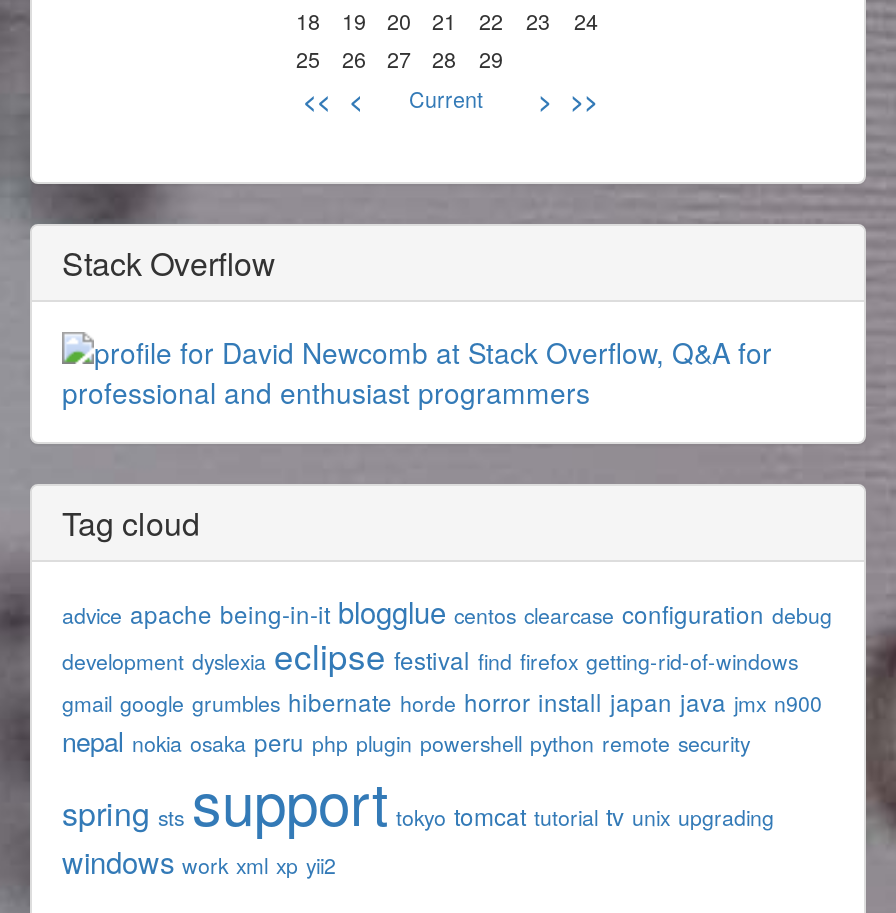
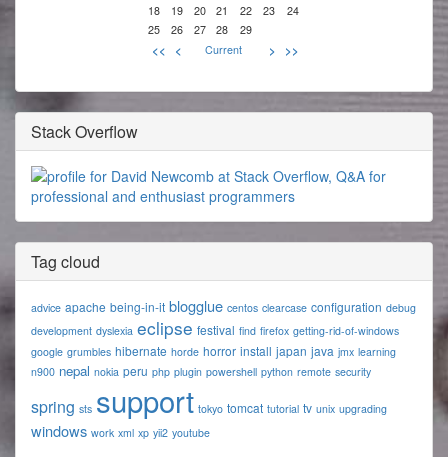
- gmail google grumbles hibernate horde horror install japan java jmx n900
- nepal nokia osaka peru php plugin powershell python remote security
+ google grumbles hibernate horde horror install japan java jmx learning
+ n900 nepal nokia peru php plugin powershell python remote security

- windows work xml xp yii2
+ windows work xml xp yii2 youtube
